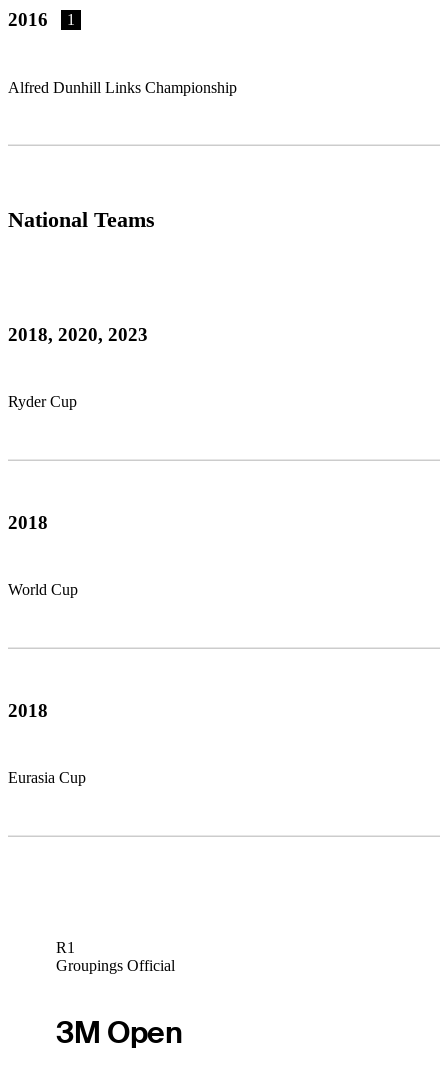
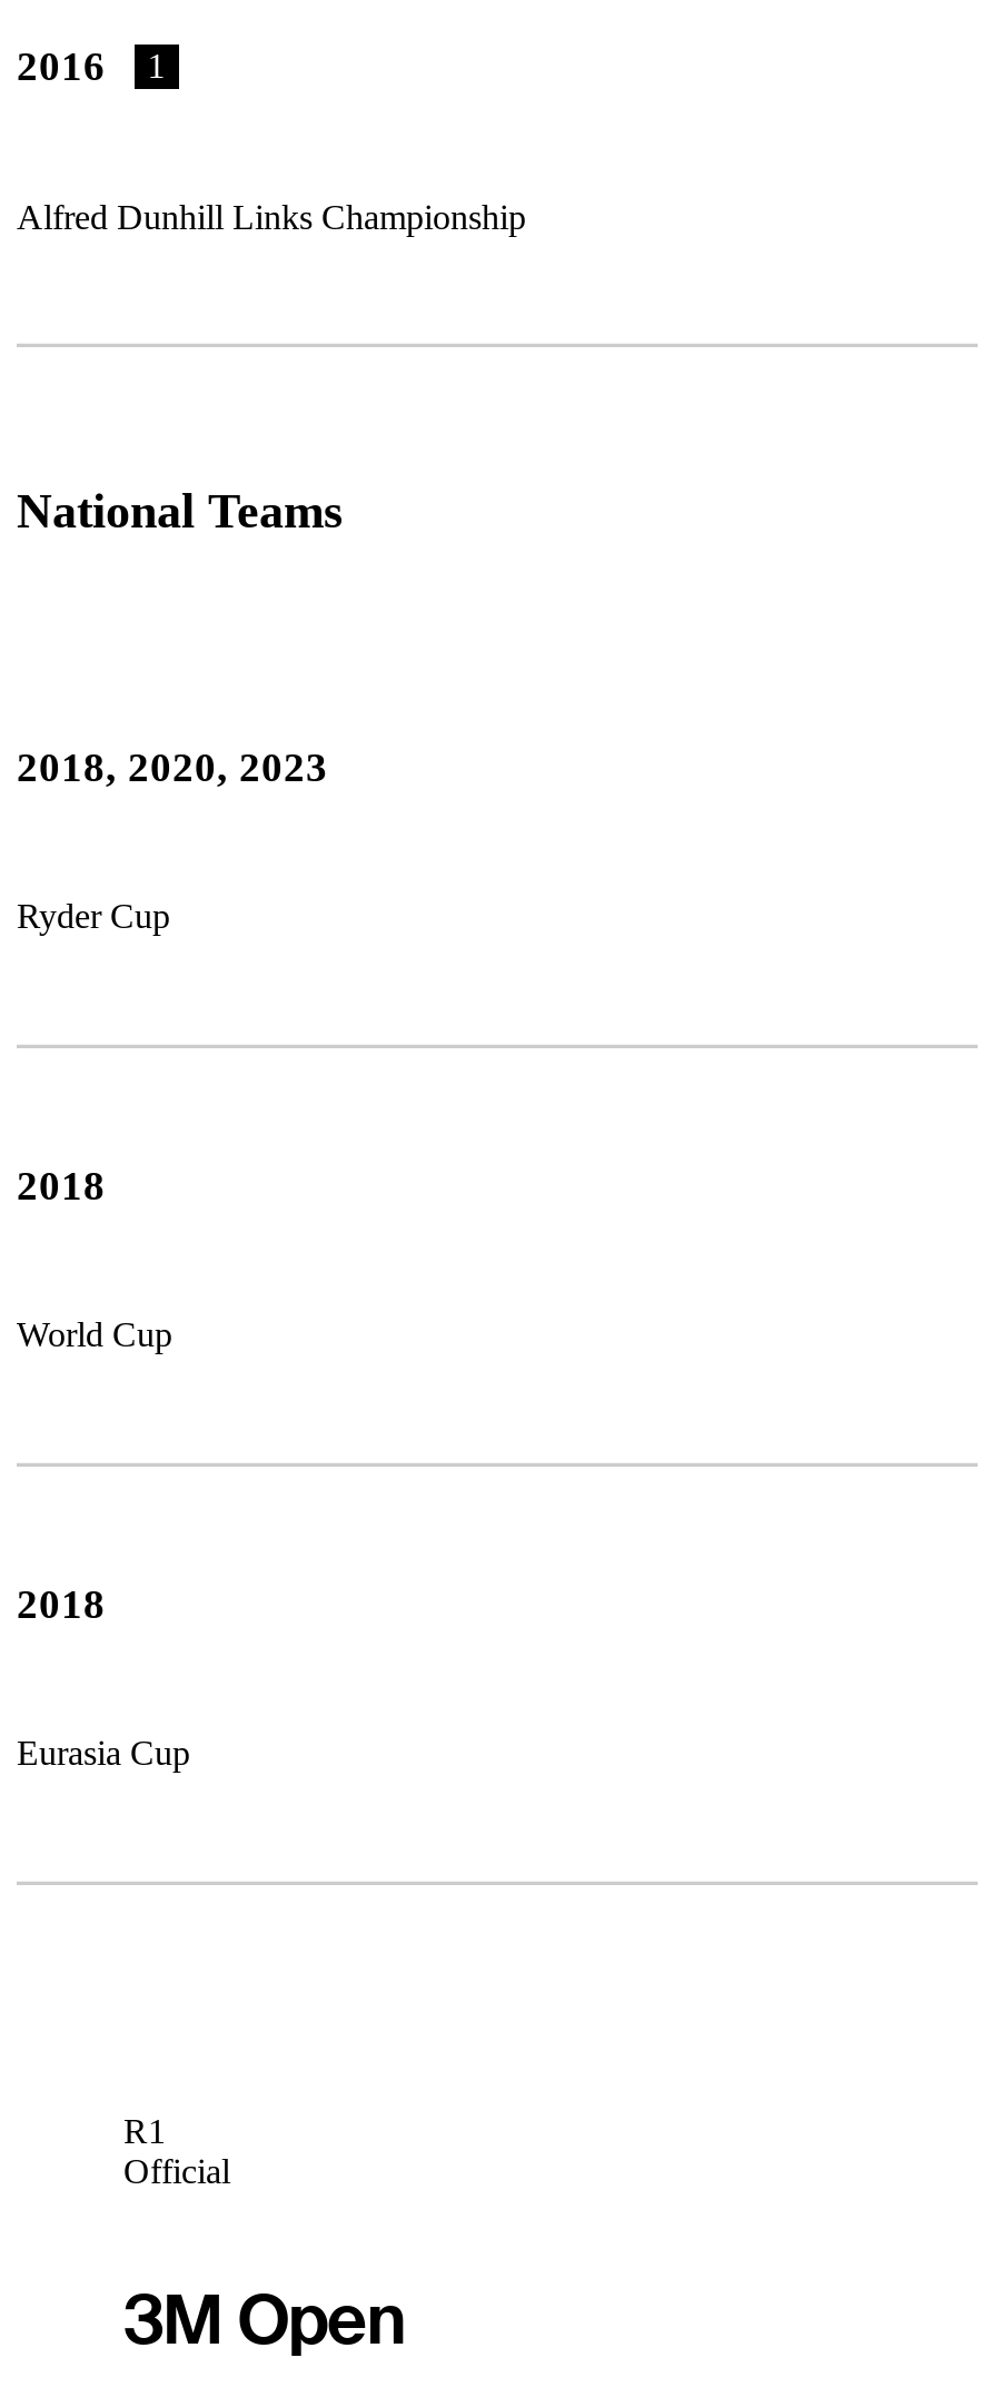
- Groupings Official
+ Official
